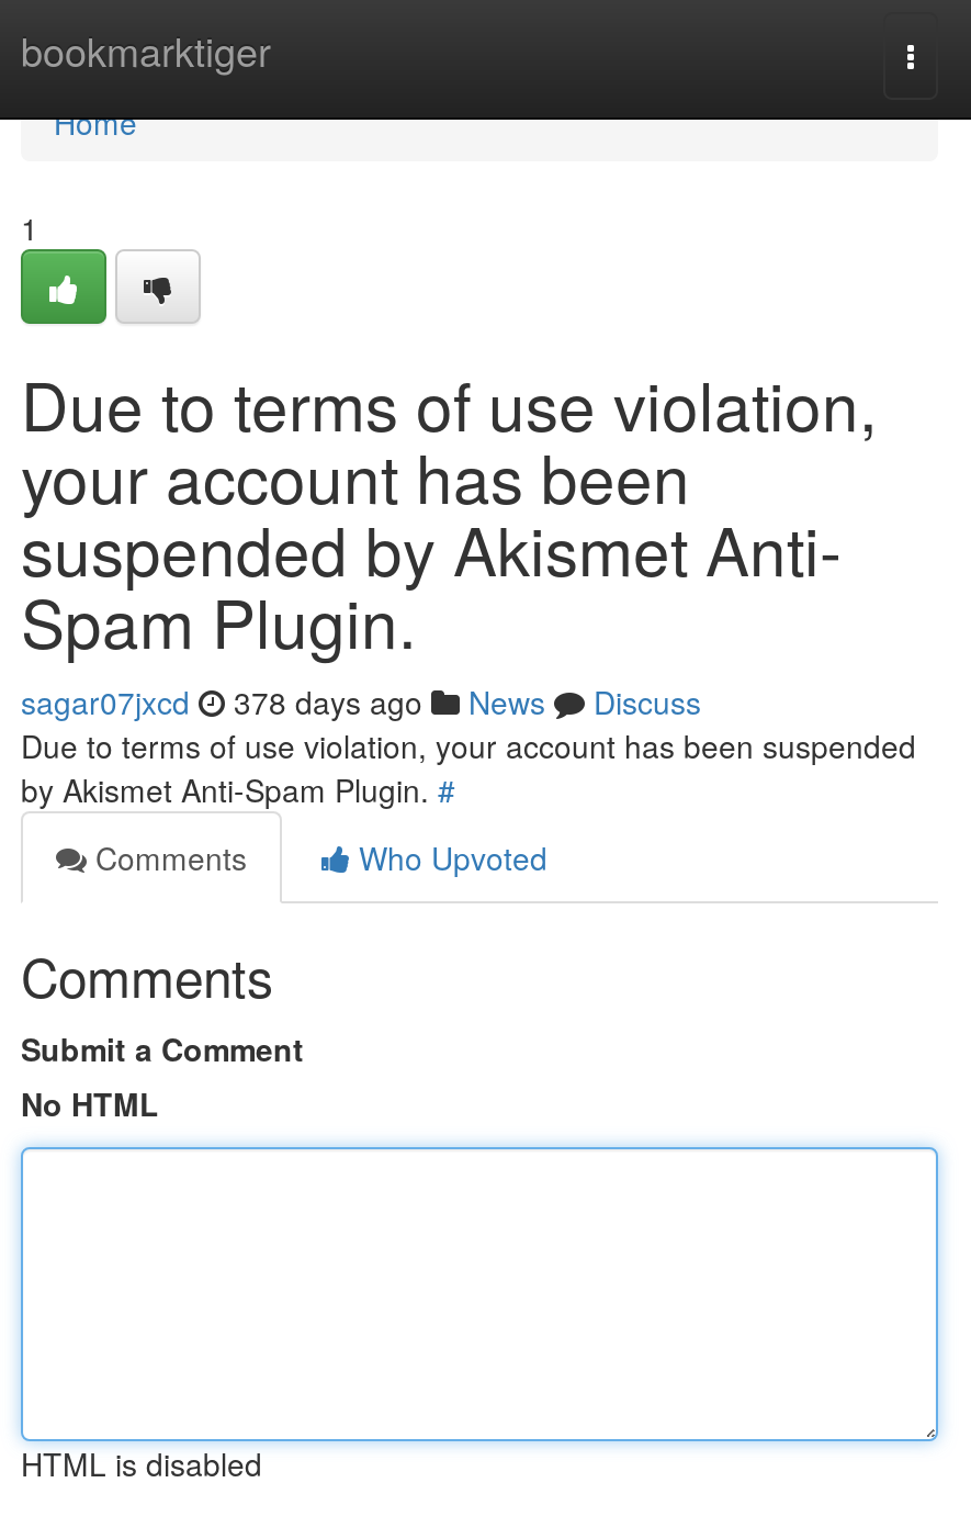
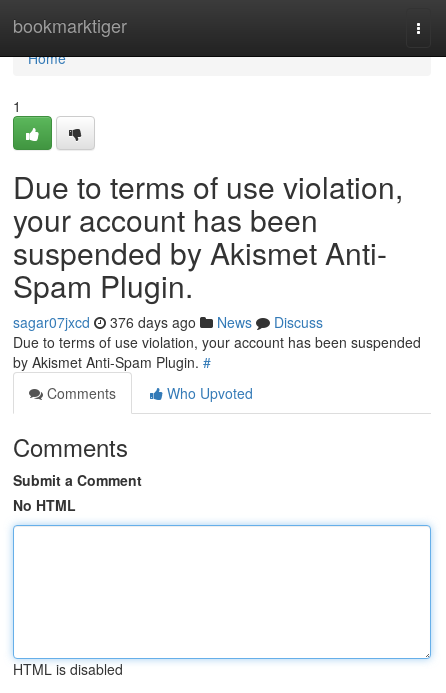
- sagar07jxcd 378 days ago News Discuss
+ sagar07jxcd 376 days ago News Discuss
